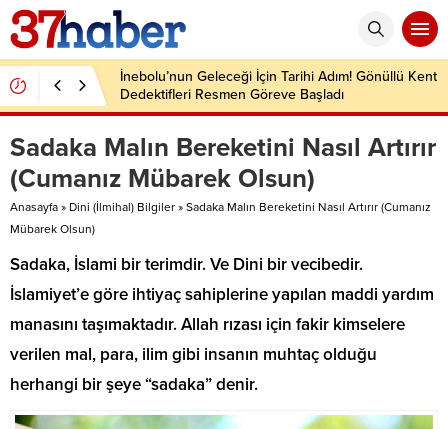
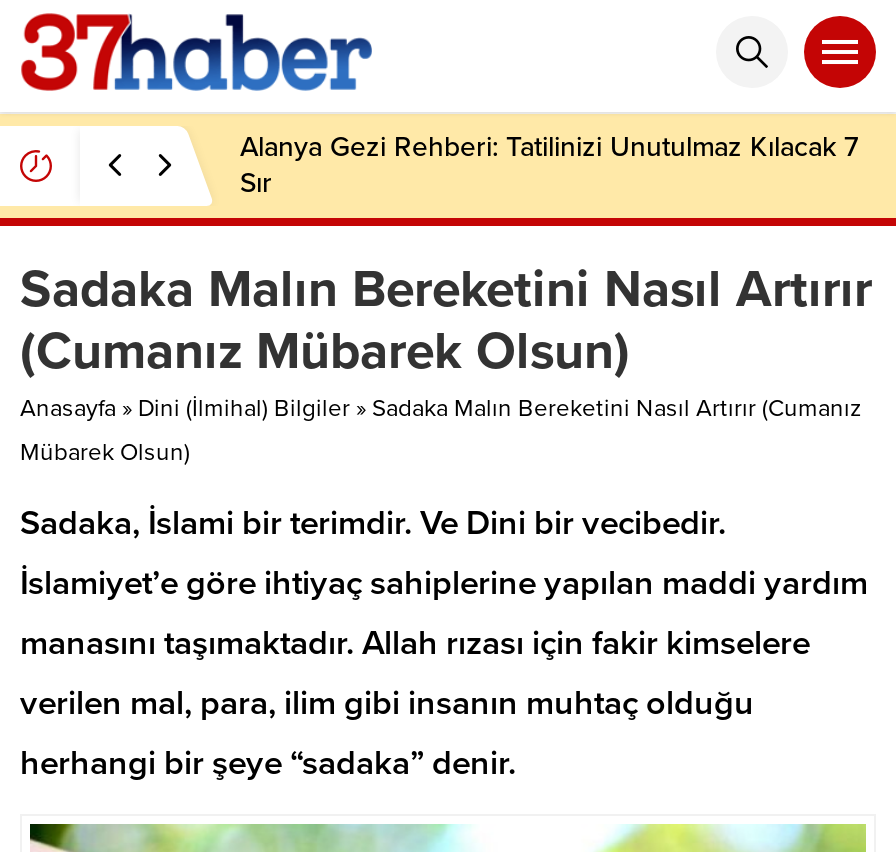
- İnebolu’nun Geleceği İçin Tarihi Adım! Gönüllü Kent
- Dedektifleri Resmen Göreve Başladı
+ Alanya Gezi Rehberi: Tatilinizi Unutulmaz Kılacak 7
+ Sır
